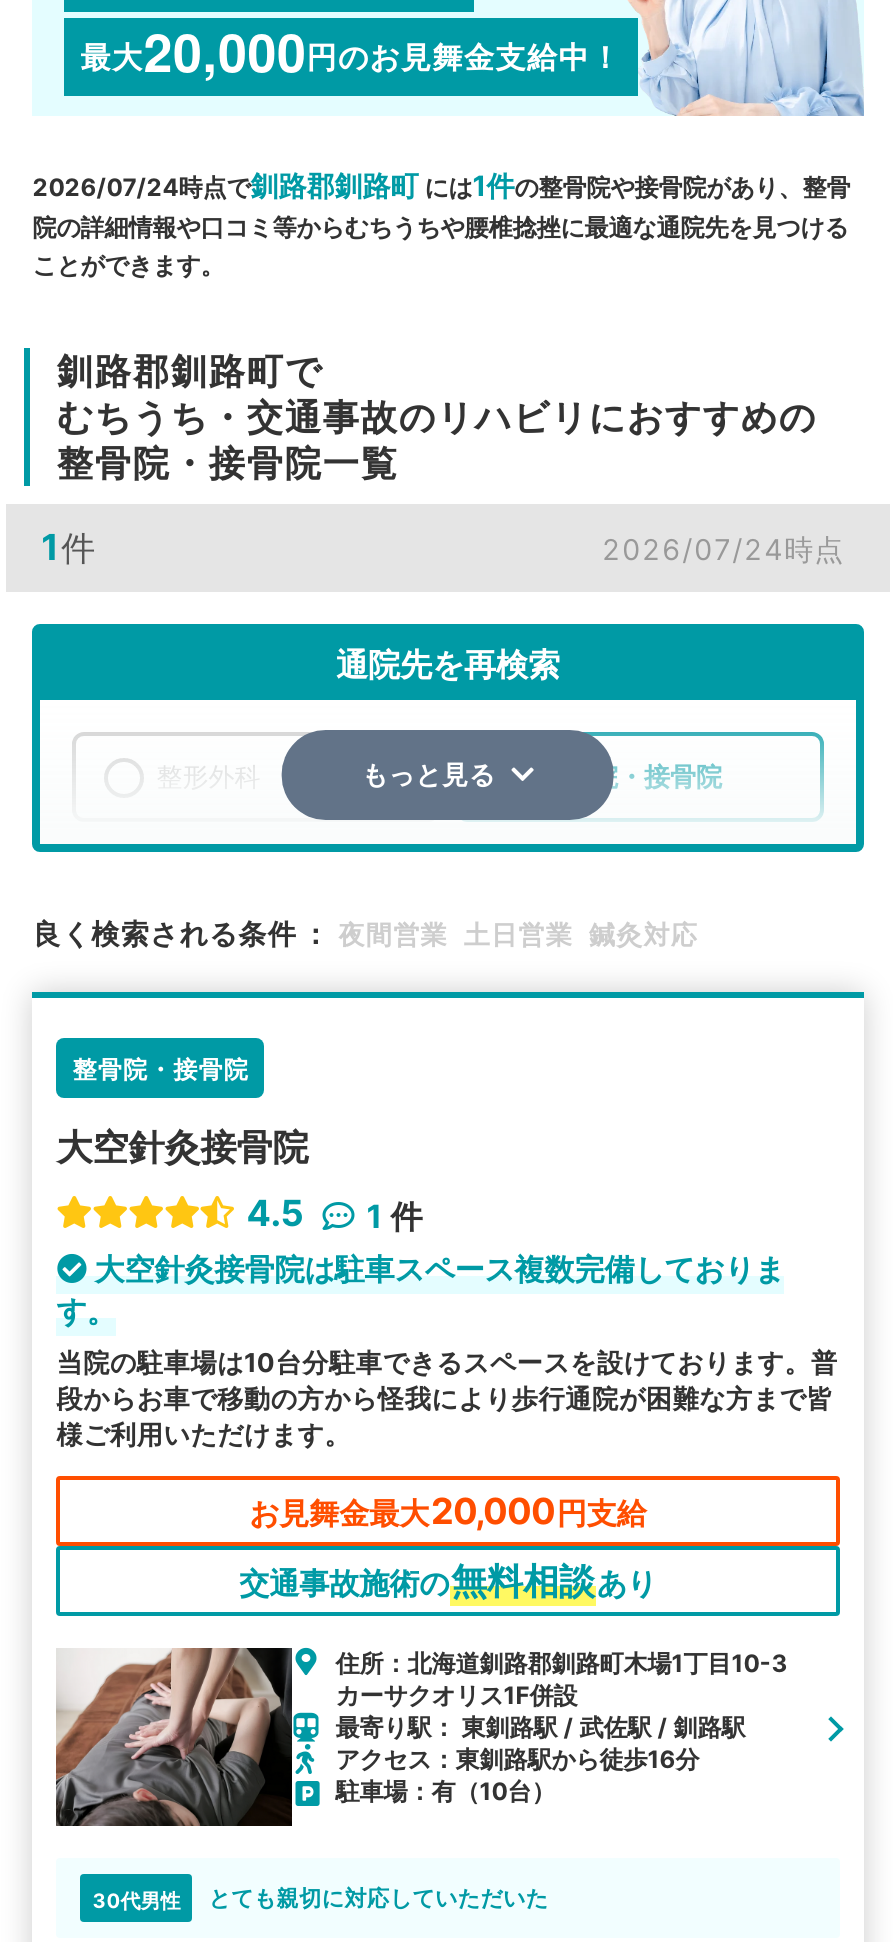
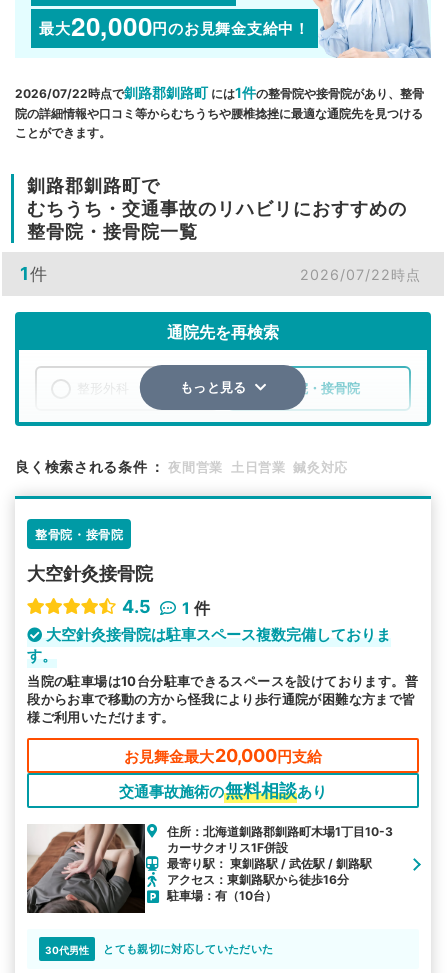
- 2026/07/24時点で釧路郡釧路町には1件の整骨院や接骨院があり、整骨
+ 2026/07/22時点で釧路郡釧路町には1件の整骨院や接骨院があり、整骨

- 2026/07/24時点
+ 2026/07/22時点
